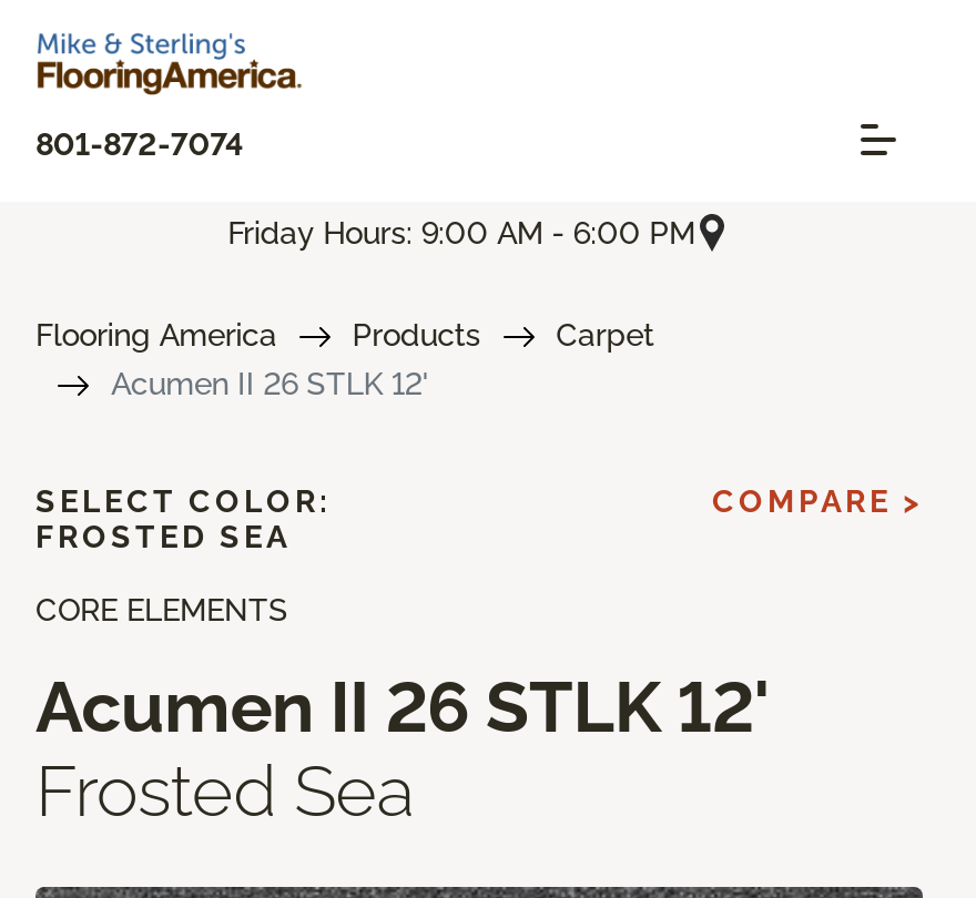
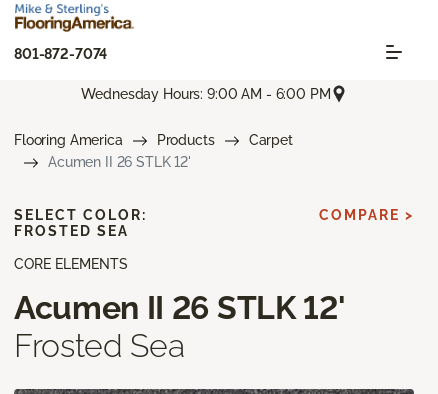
- Friday Hours: 9:00 AM - 6:00 PM
+ Wednesday Hours: 9:00 AM - 6:00 PM
